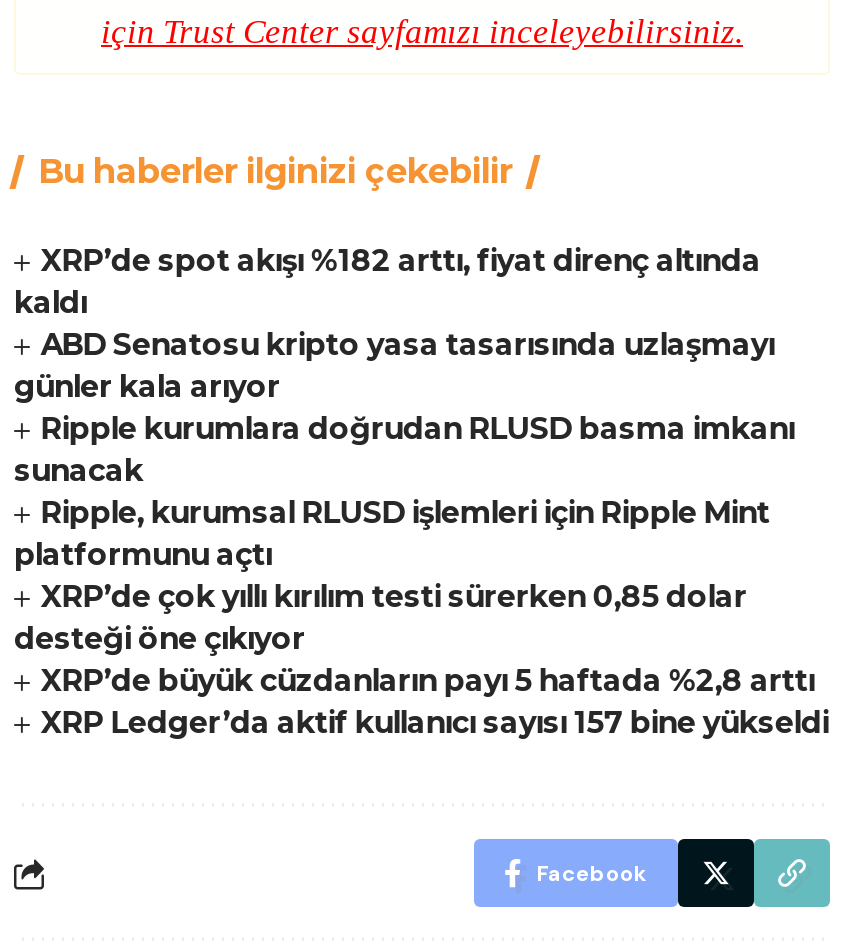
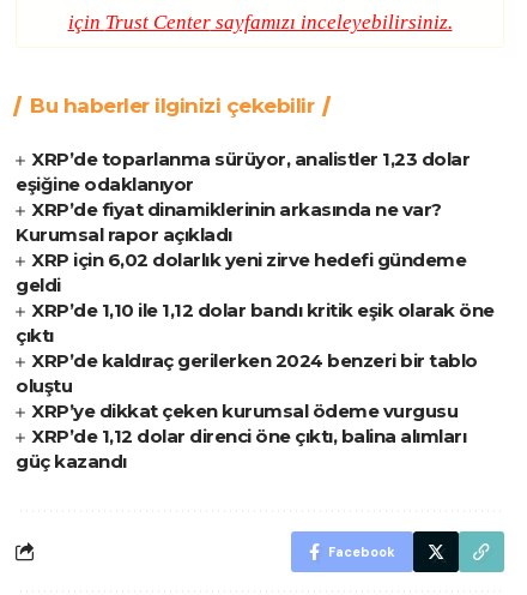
- XRP’de spot akışı %182 arttı, fiyat direnç altında
- kaldı
- ABD Senatosu kripto yasa tasarısında uzlaşmayı
- günler kala arıyor
- Ripple kurumlara doğrudan RLUSD basma imkanı
- sunacak
- Ripple, kurumsal RLUSD işlemleri için Ripple Mint
- platformunu açtı
- XRP’de çok yıllı kırılım testi sürerken 0,85 dolar
- desteği öne çıkıyor
- XRP’de büyük cüzdanların payı 5 haftada %2,8 arttı
- XRP Ledger’da aktif kullanıcı sayısı 157 bine yükseldi
+ XRP’de toparlanma sürüyor, analistler 1,23 dolar
+ eşiğine odaklanıyor
+ XRP’de fiyat dinamiklerinin arkasında ne var?
+ Kurumsal rapor açıkladı
+ XRP için 6,02 dolarlık yeni zirve hedefi gündeme
+ geldi
+ XRP’de 1,10 ile 1,12 dolar bandı kritik eşik olarak öne
+ çıktı
+ XRP’de kaldıraç gerilerken 2024 benzeri bir tablo
+ oluştu
+ XRP’ye dikkat çeken kurumsal ödeme vurgusu
+ XRP’de 1,12 dolar direnci öne çıktı, balina alımları
+ güç kazandı
